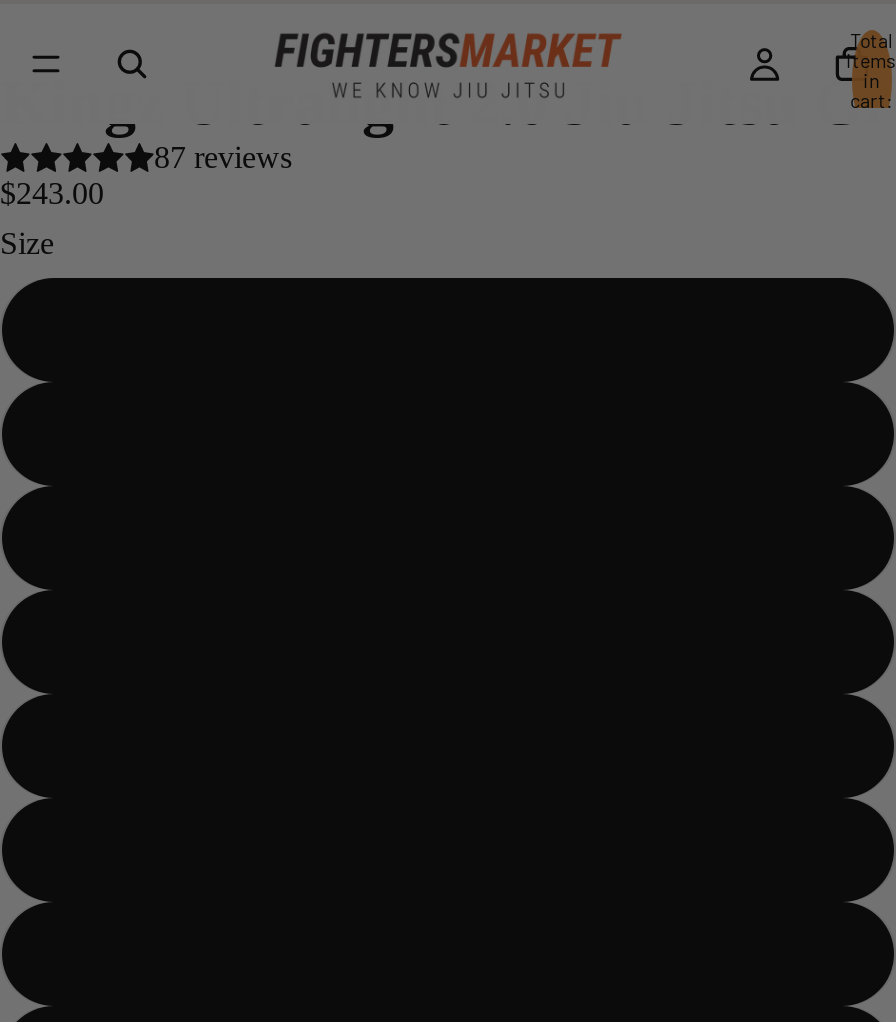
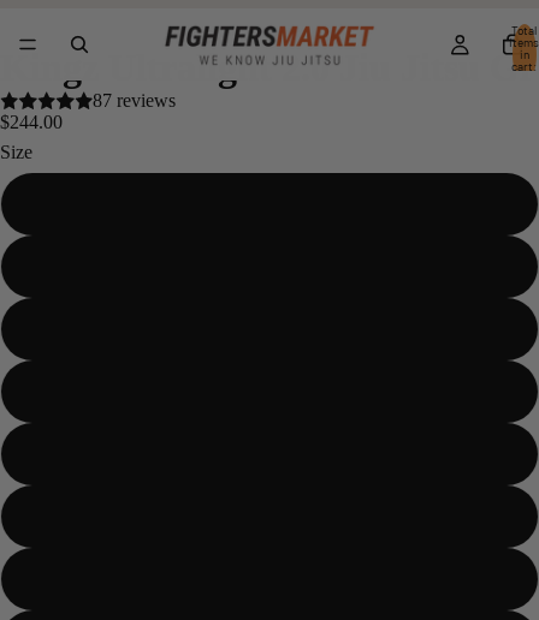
- $243.00
+ $244.00
